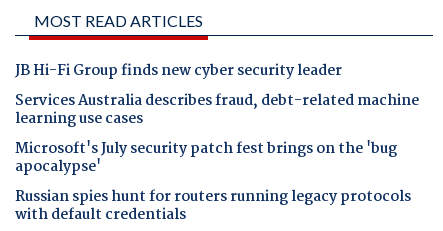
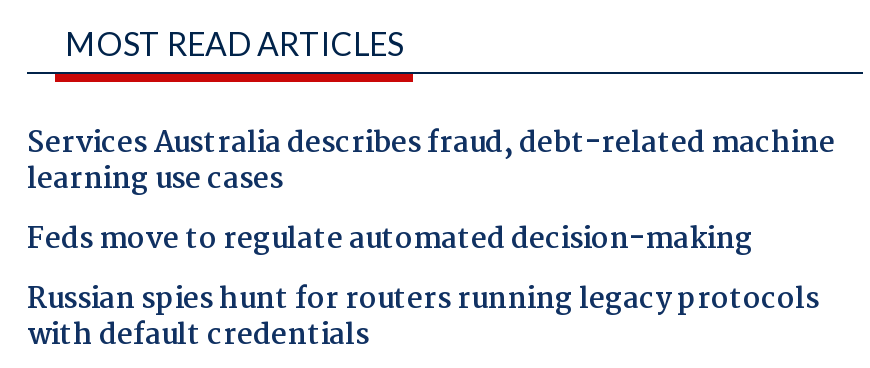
- JB Hi-Fi Group finds new cyber security leader

- Microsoft's July security patch fest brings on the 'bug
- apocalypse'
+ Feds move to regulate automated decision-making
